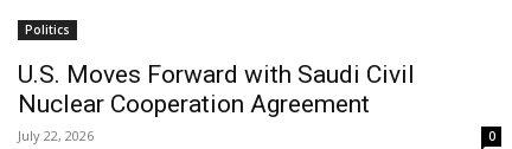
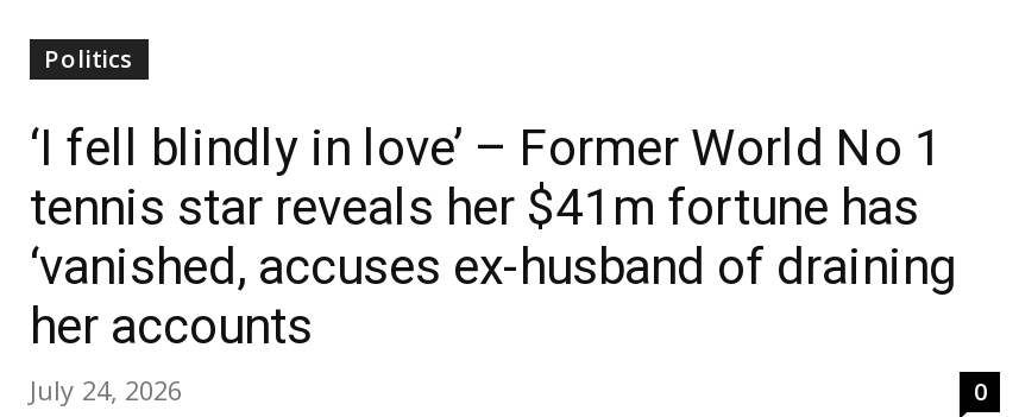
- U.S. Moves Forward with Saudi Civil
- Nuclear Cooperation Agreement
- July 22, 2026
+ ‘I fell blindly in love’ – Former World No 1
+ tennis star reveals her $41m fortune has
+ ‘vanished, accuses ex-husband of draining
+ her accounts
+ July 24, 2026
